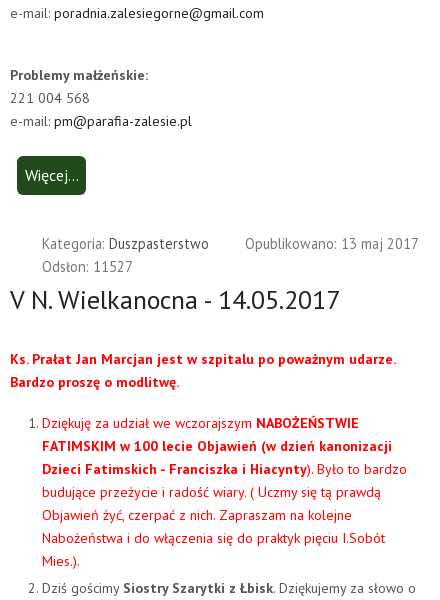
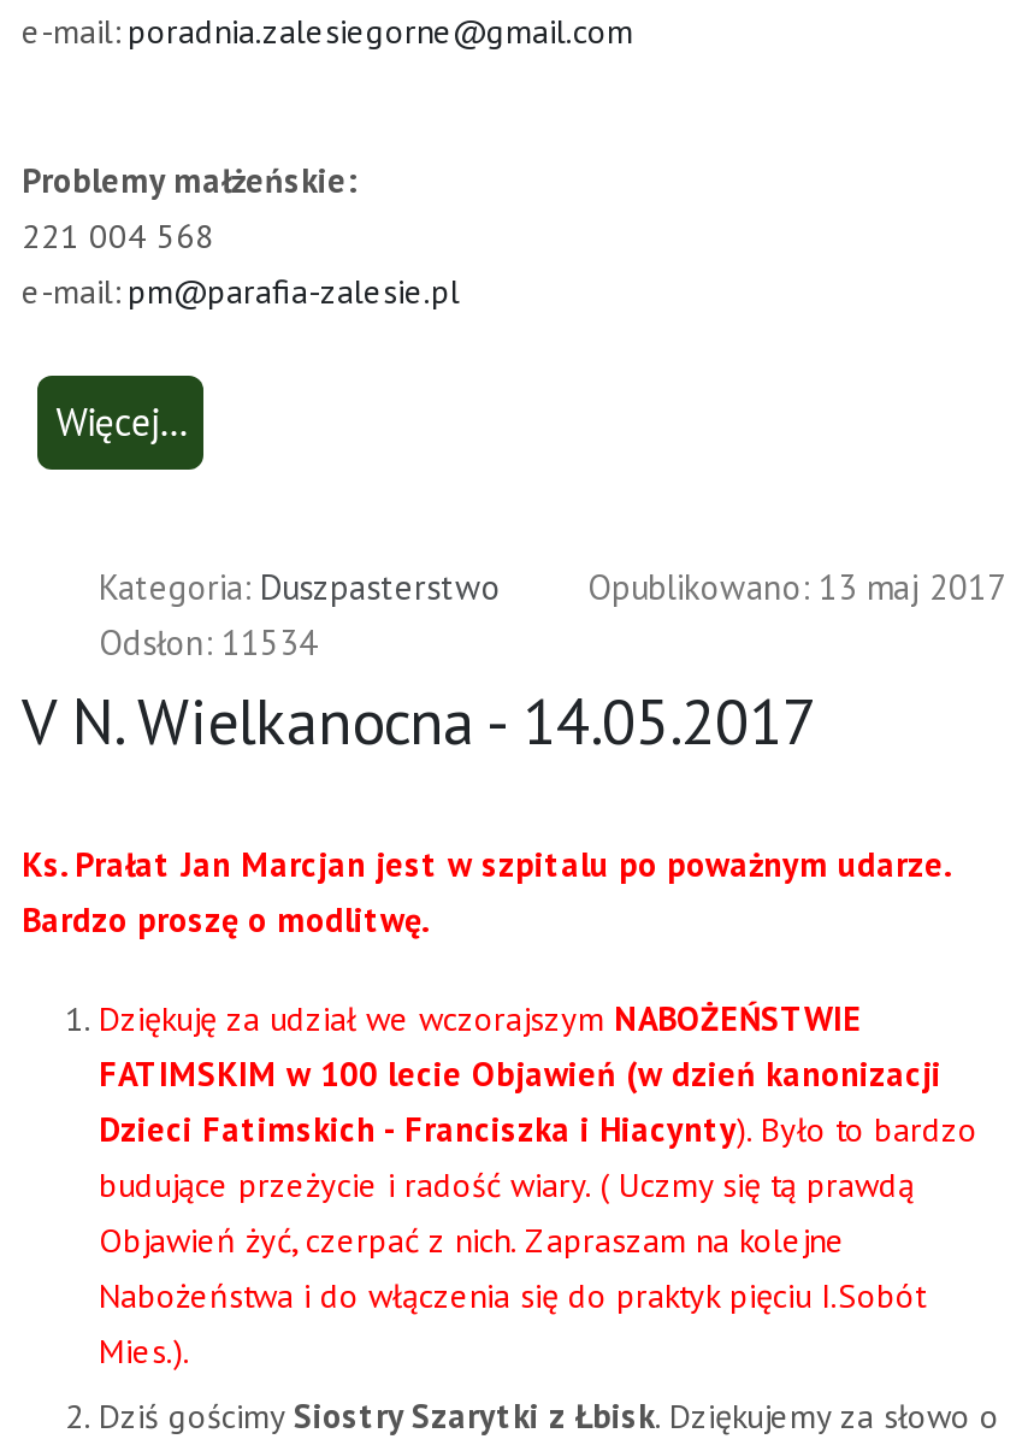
- Odsłon: 11527
+ Odsłon: 11534
